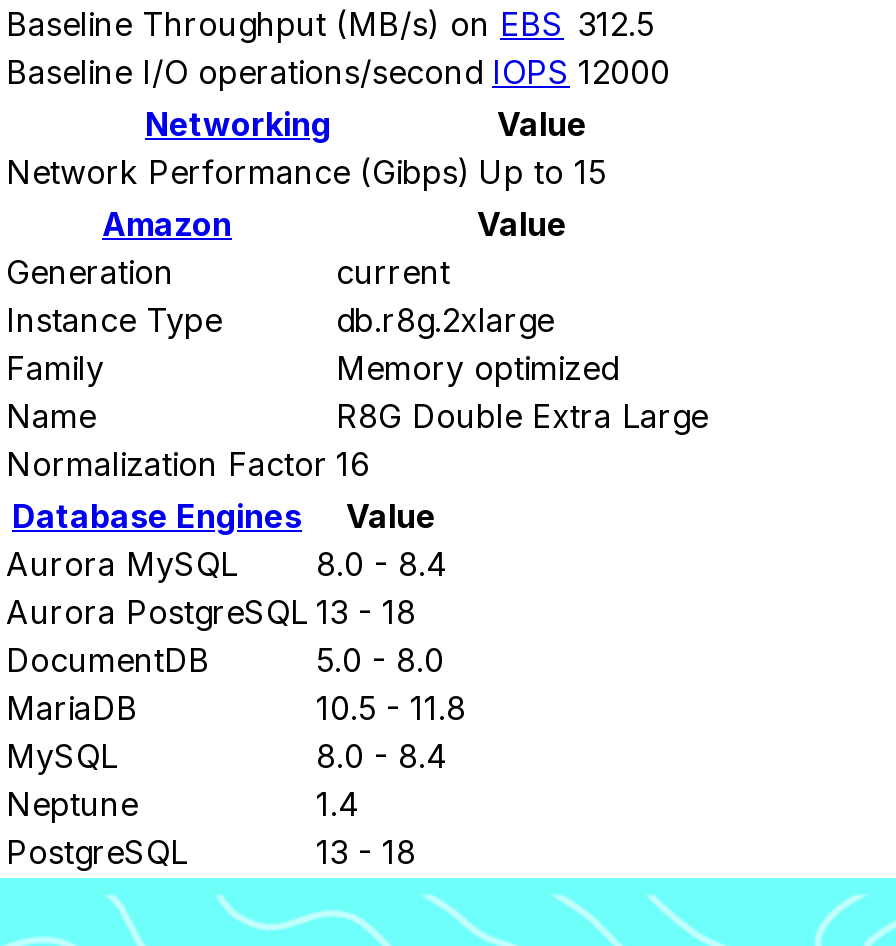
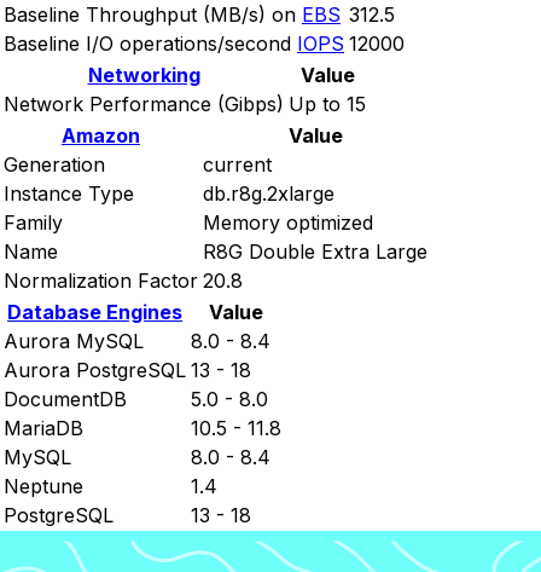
- Normalization Factor 16
+ Normalization Factor 20.8
